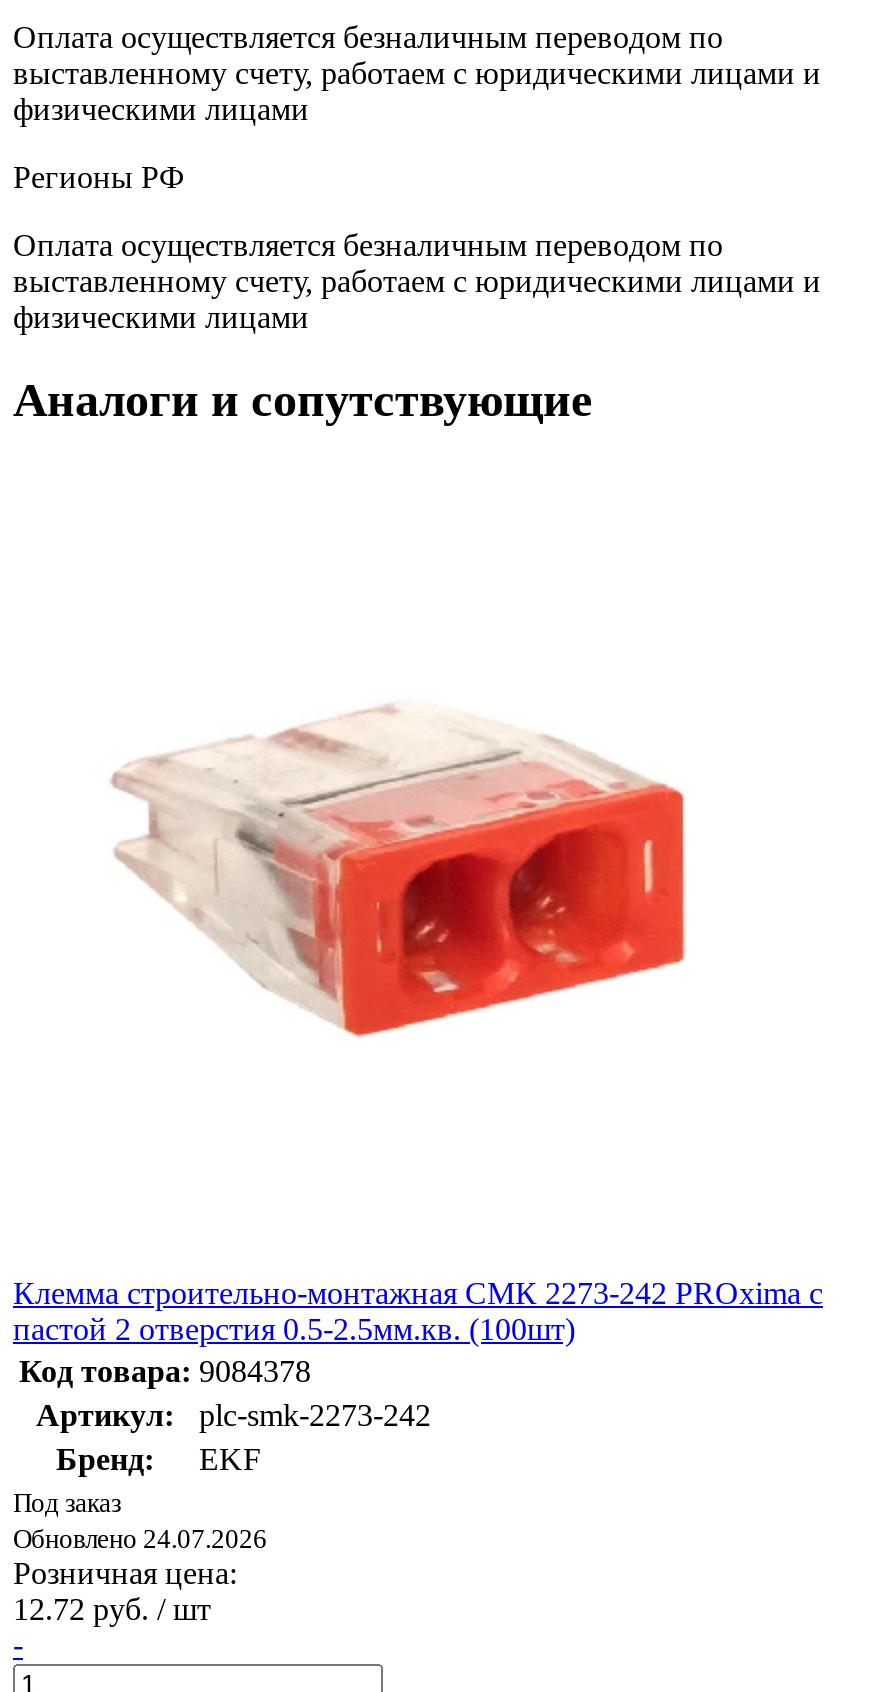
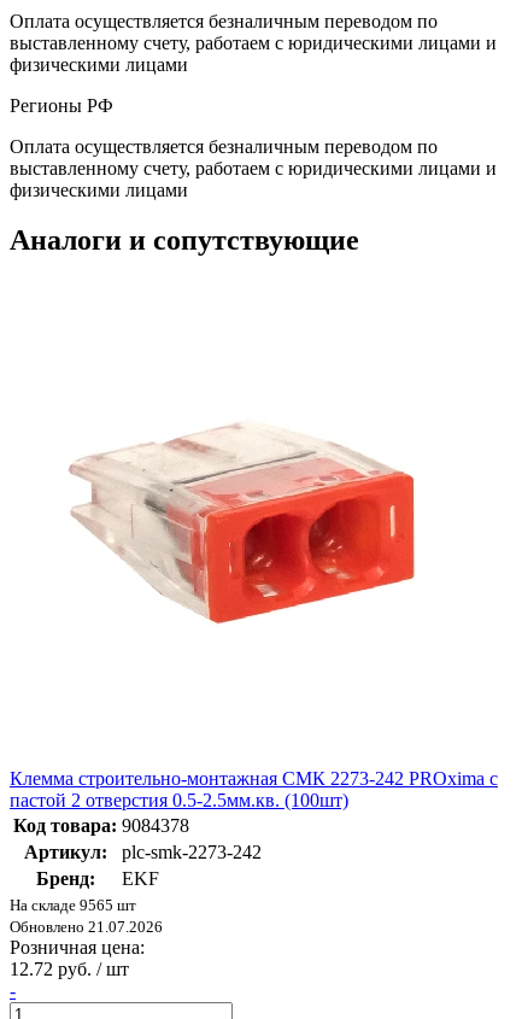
- Под заказ
- Обновлено 24.07.2026
+ На складе 9565 шт
+ Обновлено 21.07.2026
